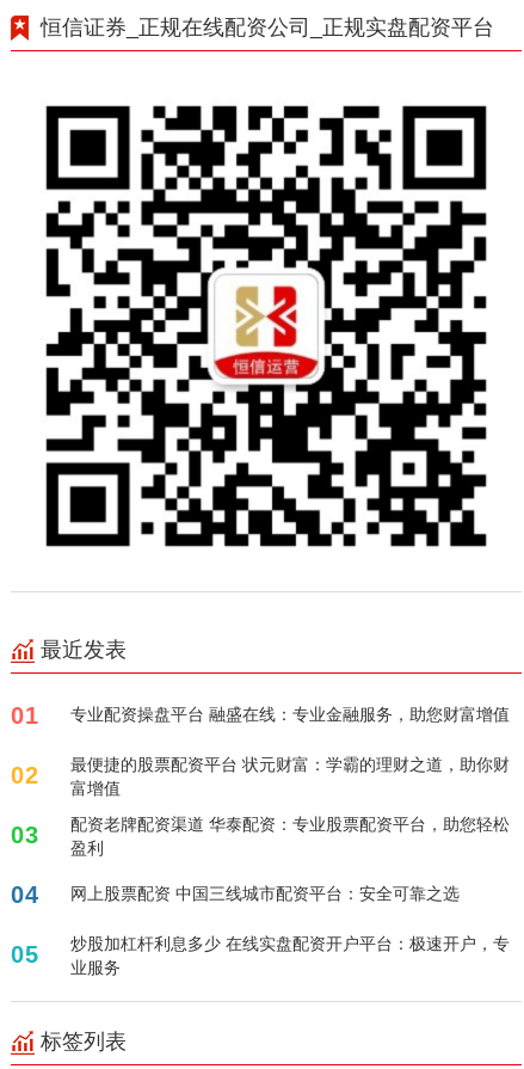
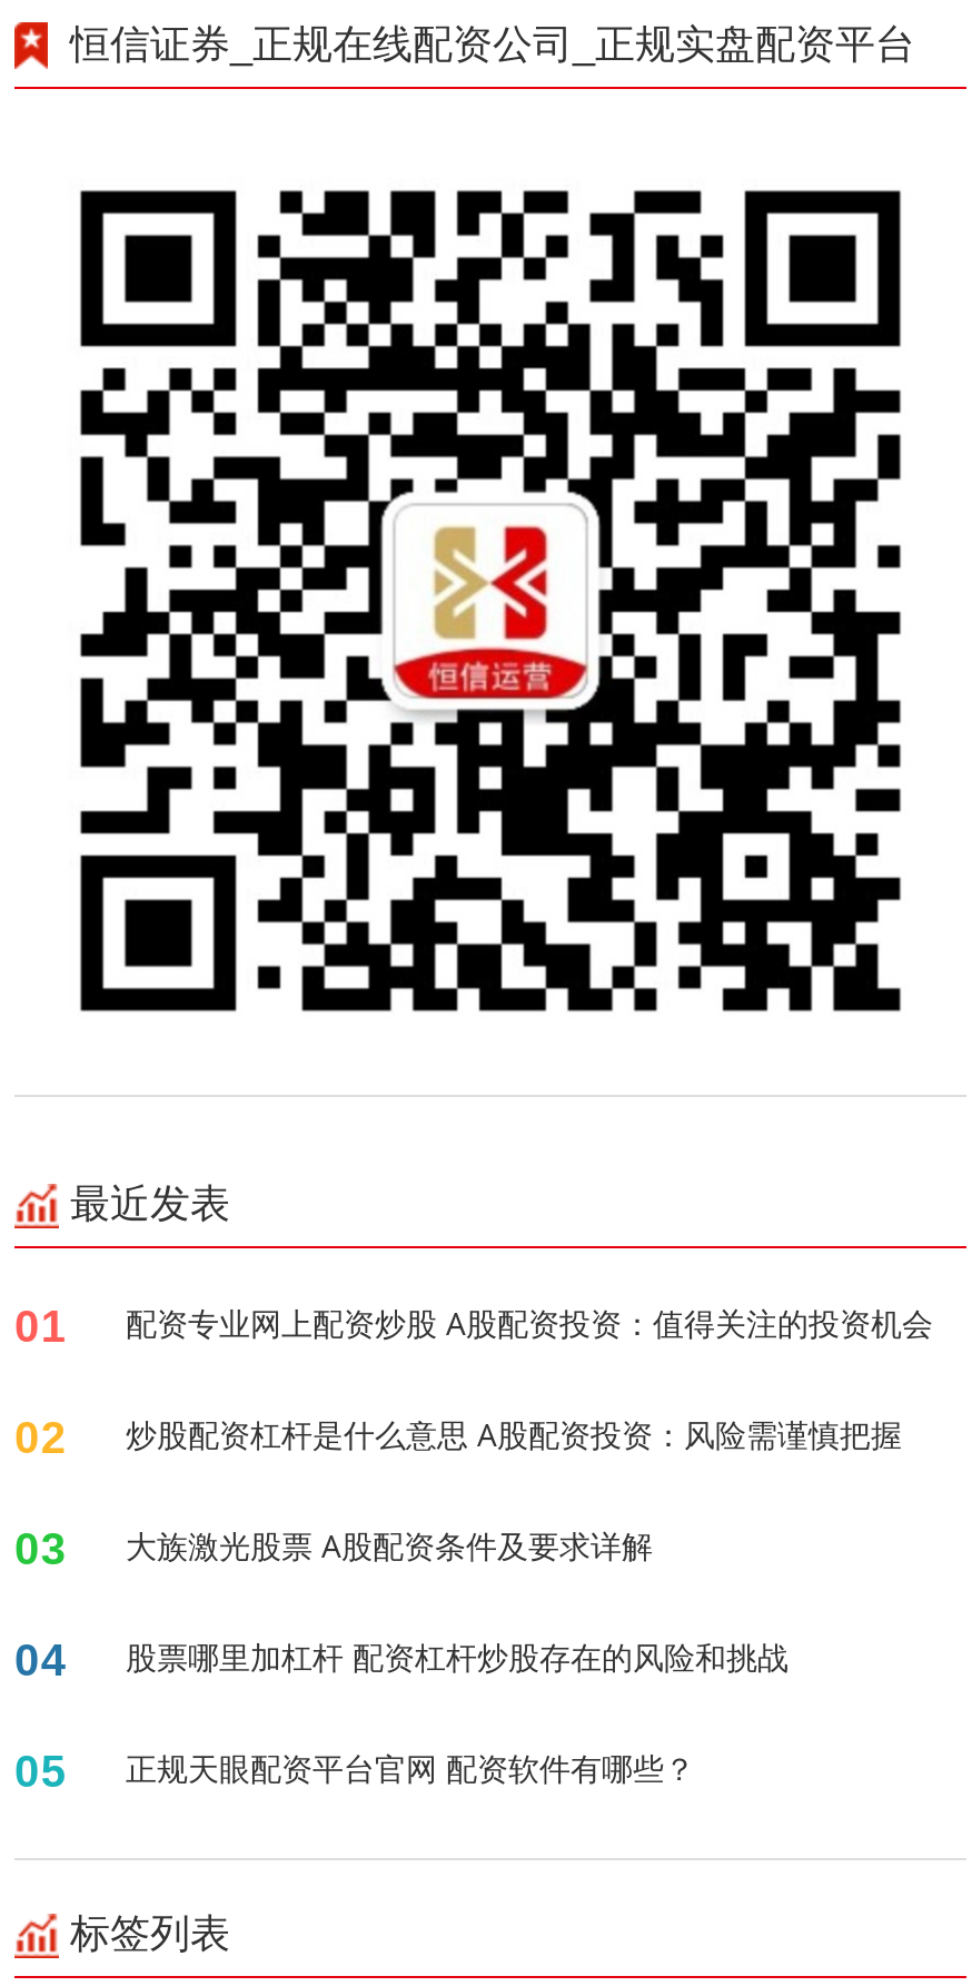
- 专业配资操盘平台 融盛在线：专业金融服务，助您财富增值
+ 配资专业网上配资炒股 A股配资投资：值得关注的投资机会

- 最便捷的股票配资平台 状元财富：学霸的理财之道，助你财
- 富增值
+ 炒股配资杠杆是什么意思 A股配资投资：风险需谨慎把握

- 配资老牌配资渠道 华泰配资：专业股票配资平台，助您轻松
- 盈利
+ 大族激光股票 A股配资条件及要求详解

- 网上股票配资 中国三线城市配资平台：安全可靠之选
+ 股票哪里加杠杆 配资杠杆炒股存在的风险和挑战

- 炒股加杠杆利息多少 在线实盘配资开户平台：极速开户，专
- 业服务
+ 正规天眼配资平台官网 配资软件有哪些？
